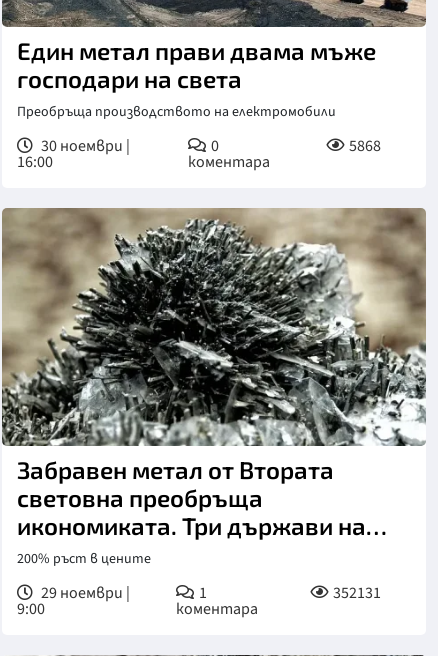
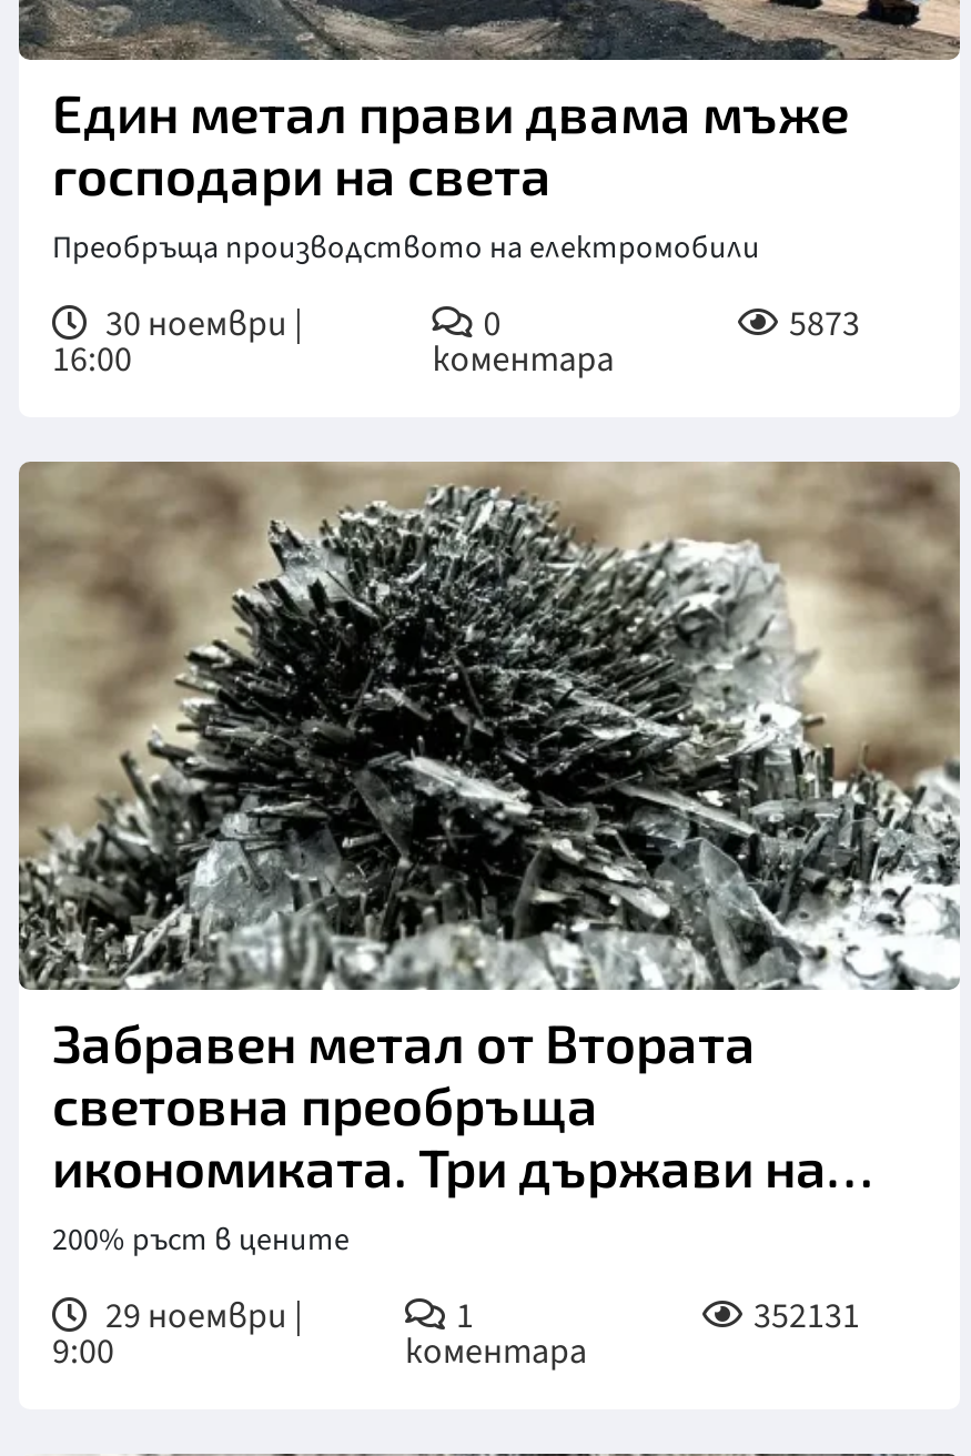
- 5868
+ 5873
